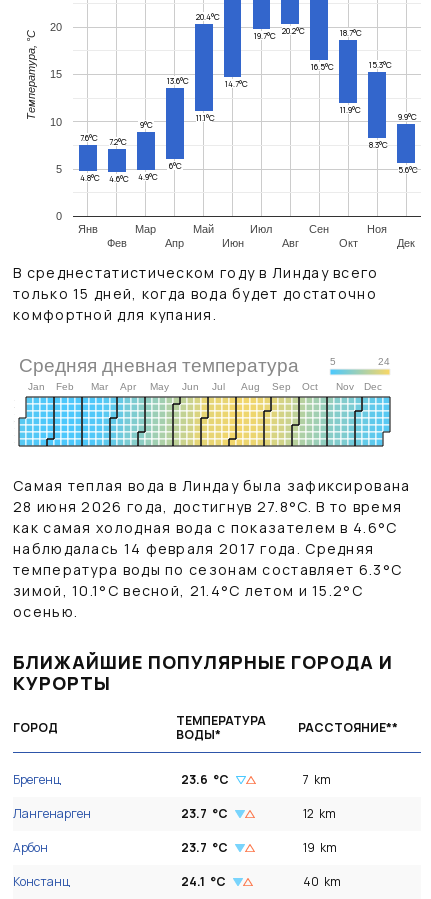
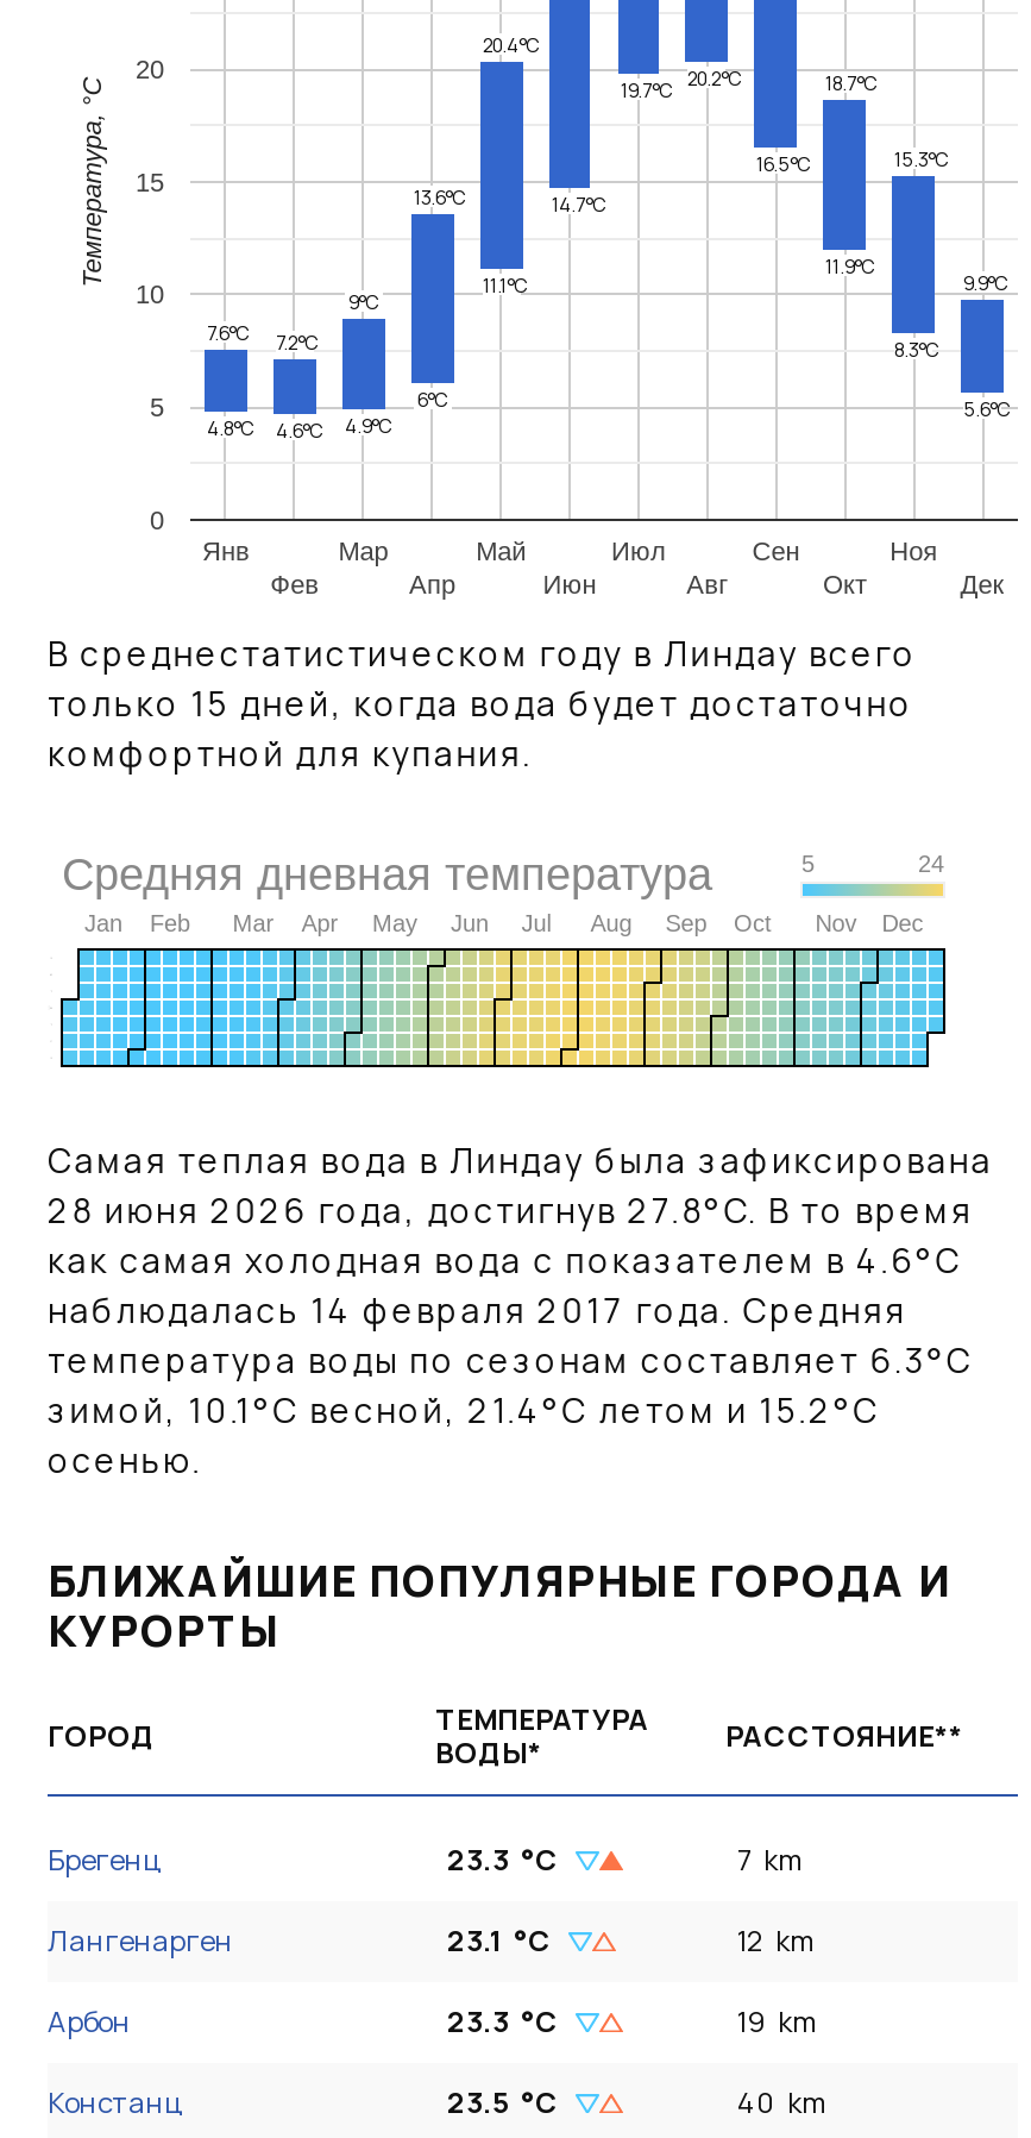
- 23.6 °C
+ 23.3 °C

- 23.7 °C
+ 23.1 °C

- 23.7 °C
+ 23.3 °C

- 24.1 °C
+ 23.5 °C
